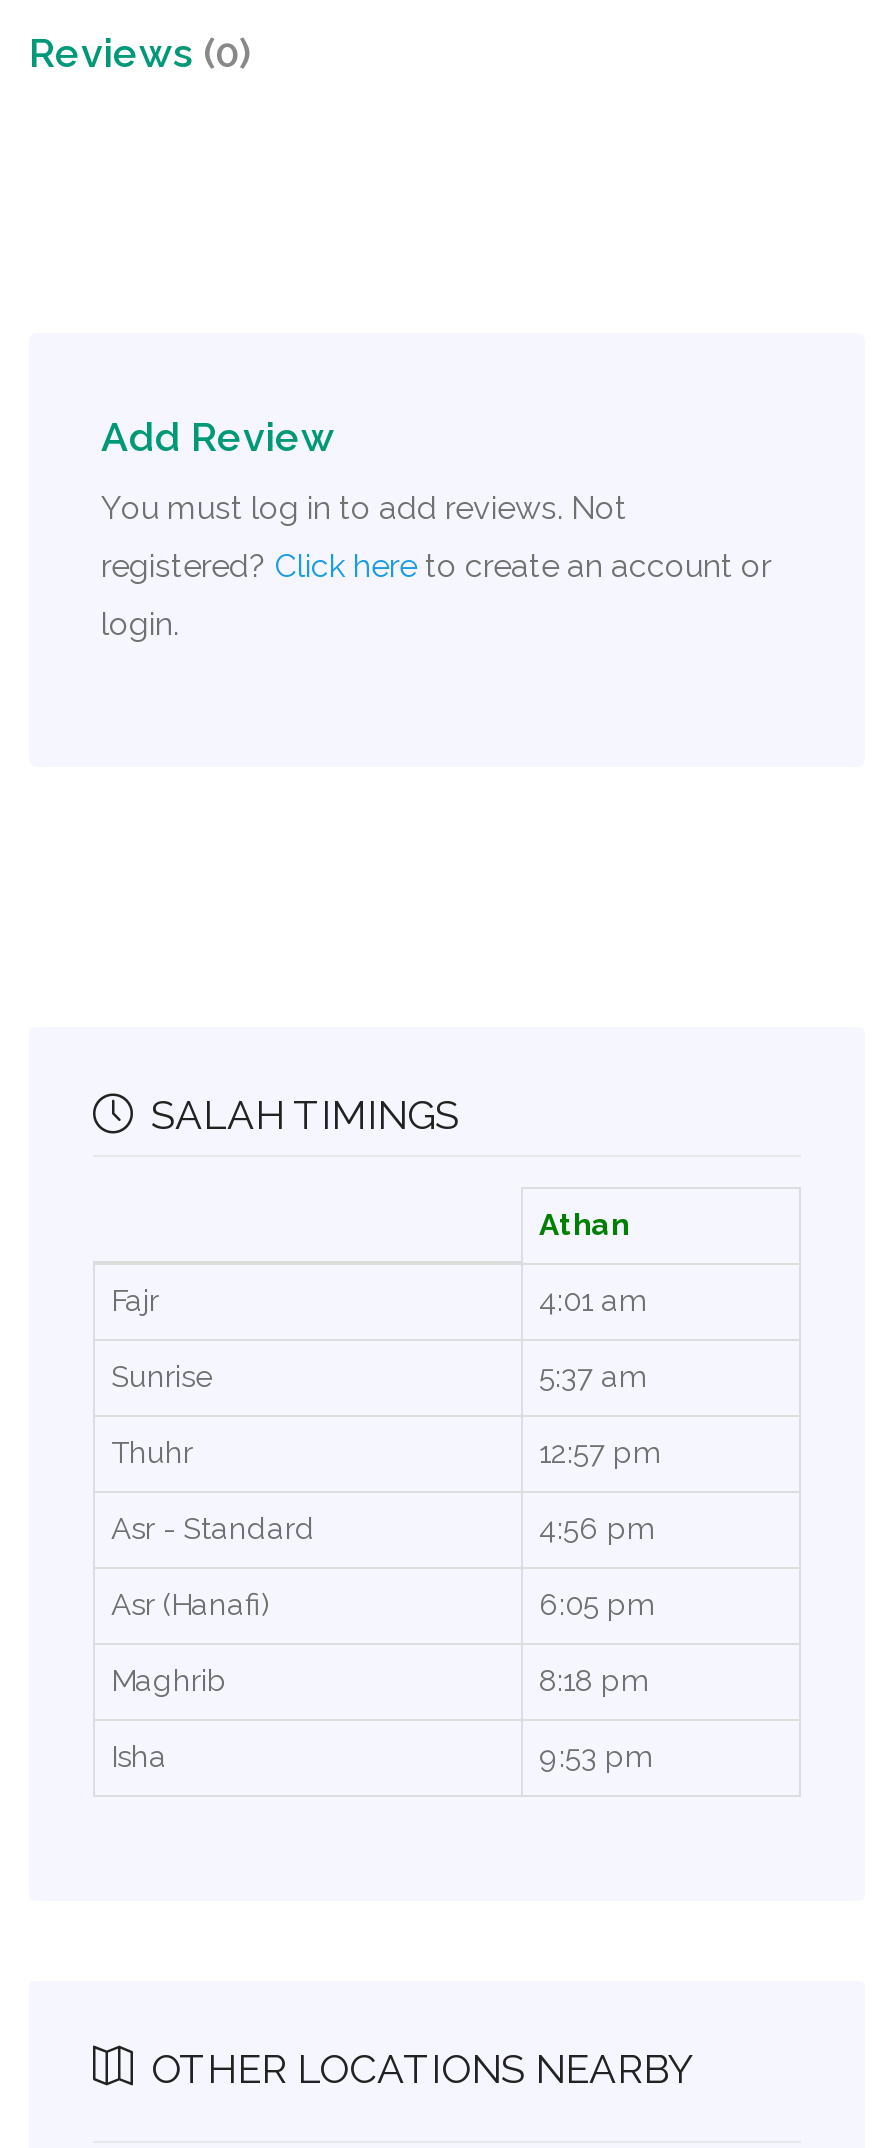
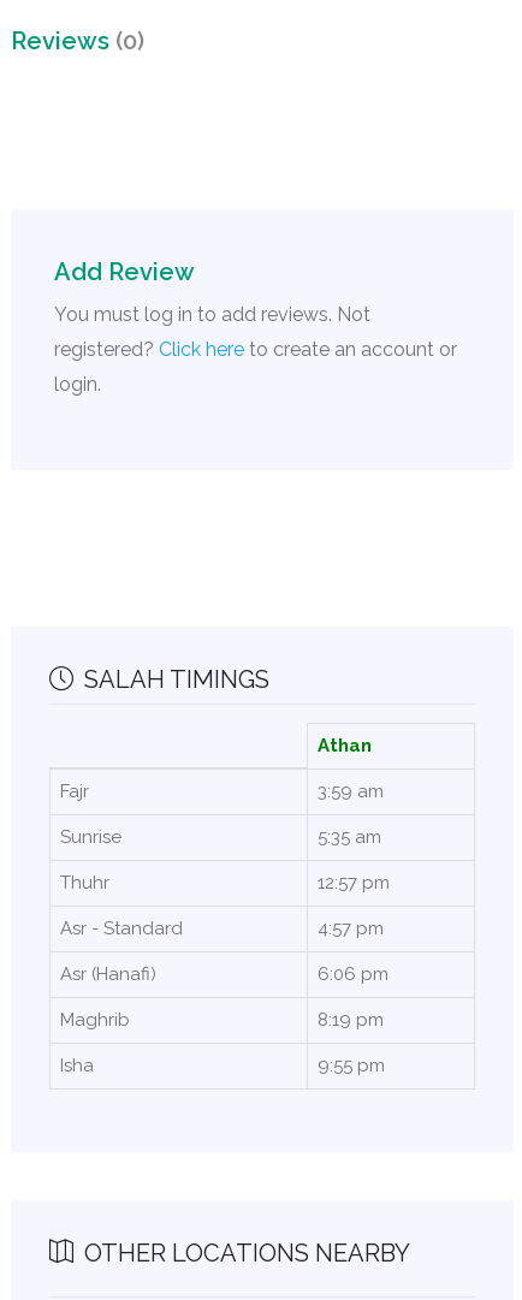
- 4:01 am
+ 3:59 am

- 5:37 am
+ 5:35 am

- 4:56 pm
+ 4:57 pm

- 6:05 pm
+ 6:06 pm

- 8:18 pm
+ 8:19 pm

- 9:53 pm
+ 9:55 pm
